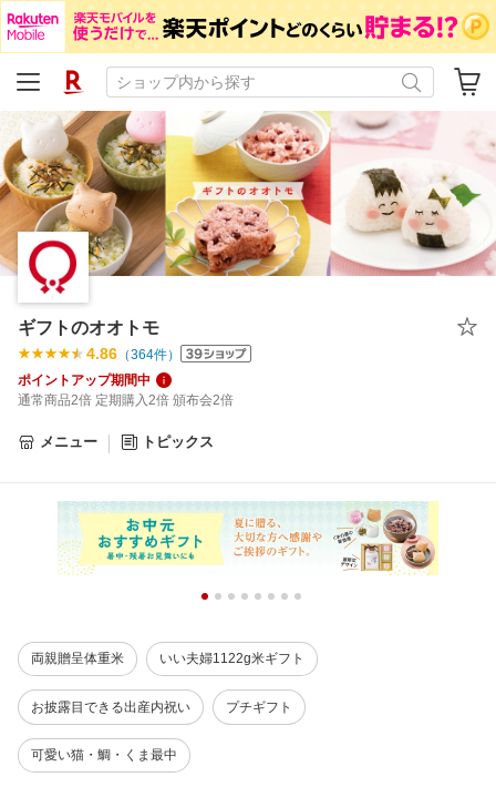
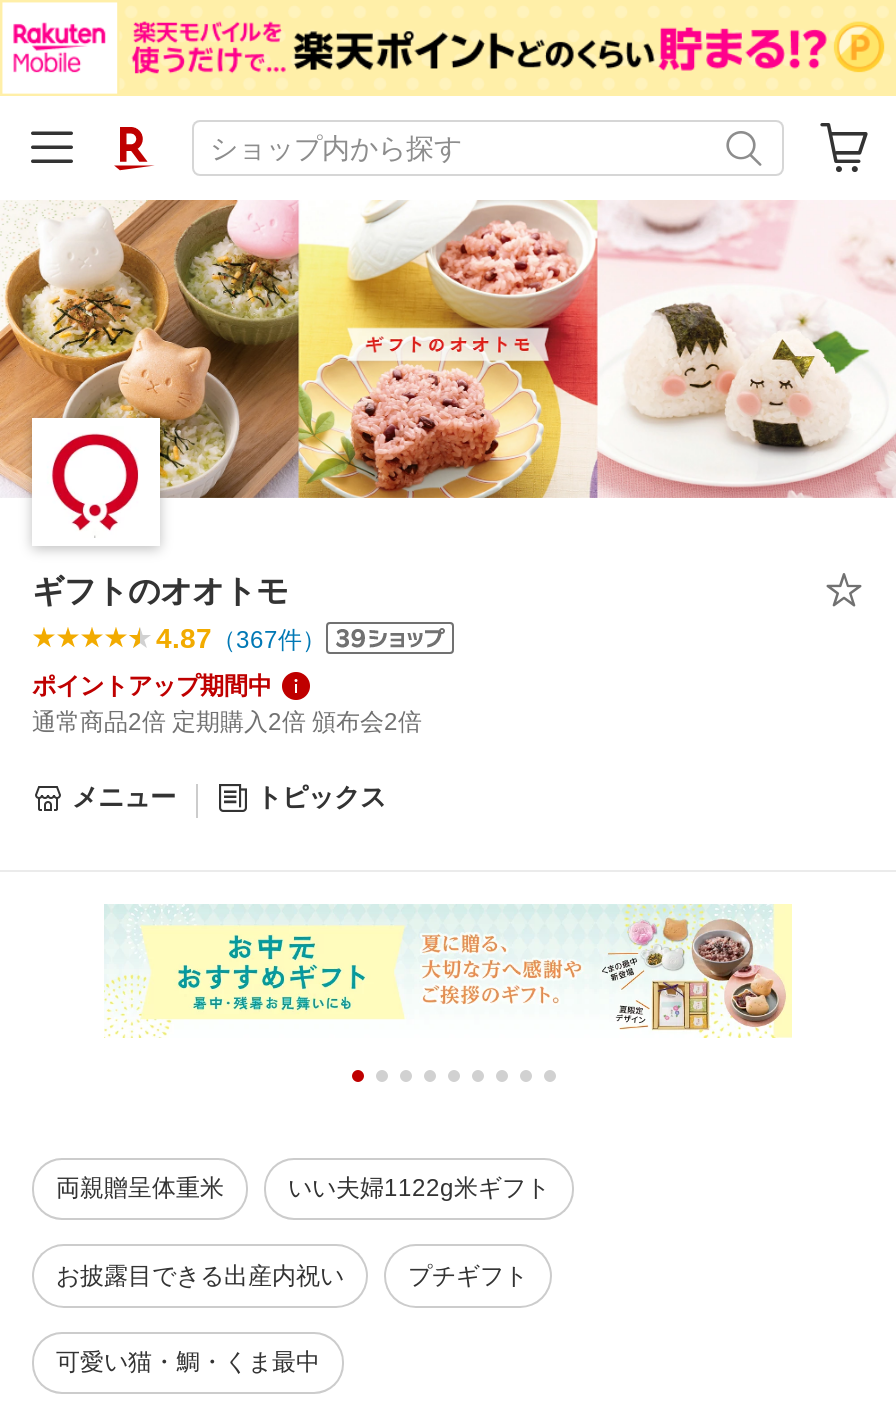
- 4.86（364件）
+ 4.87（367件）
